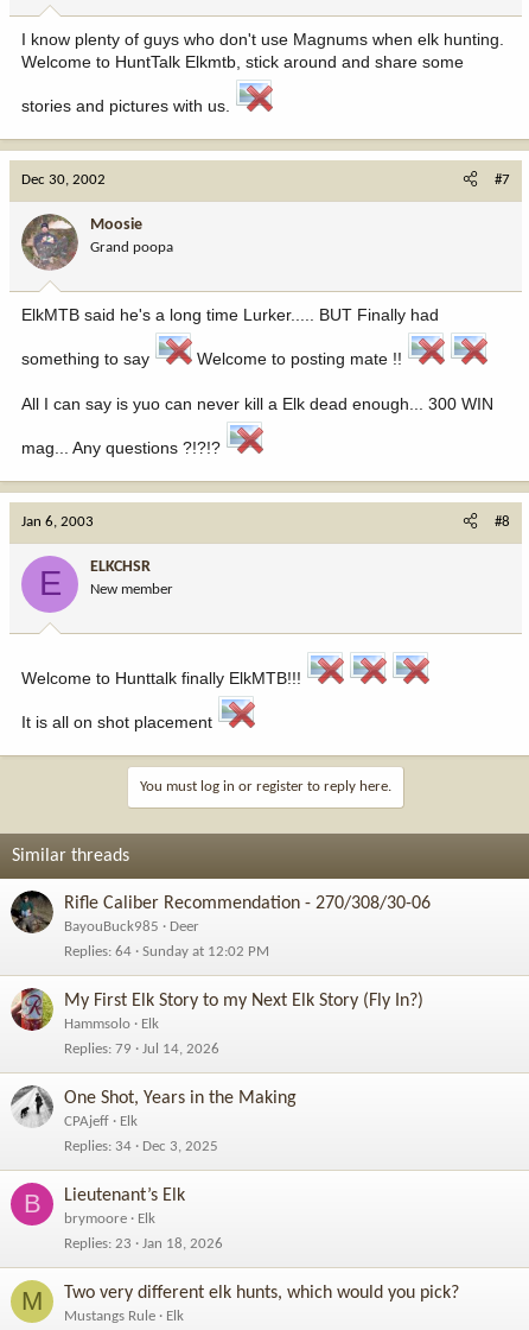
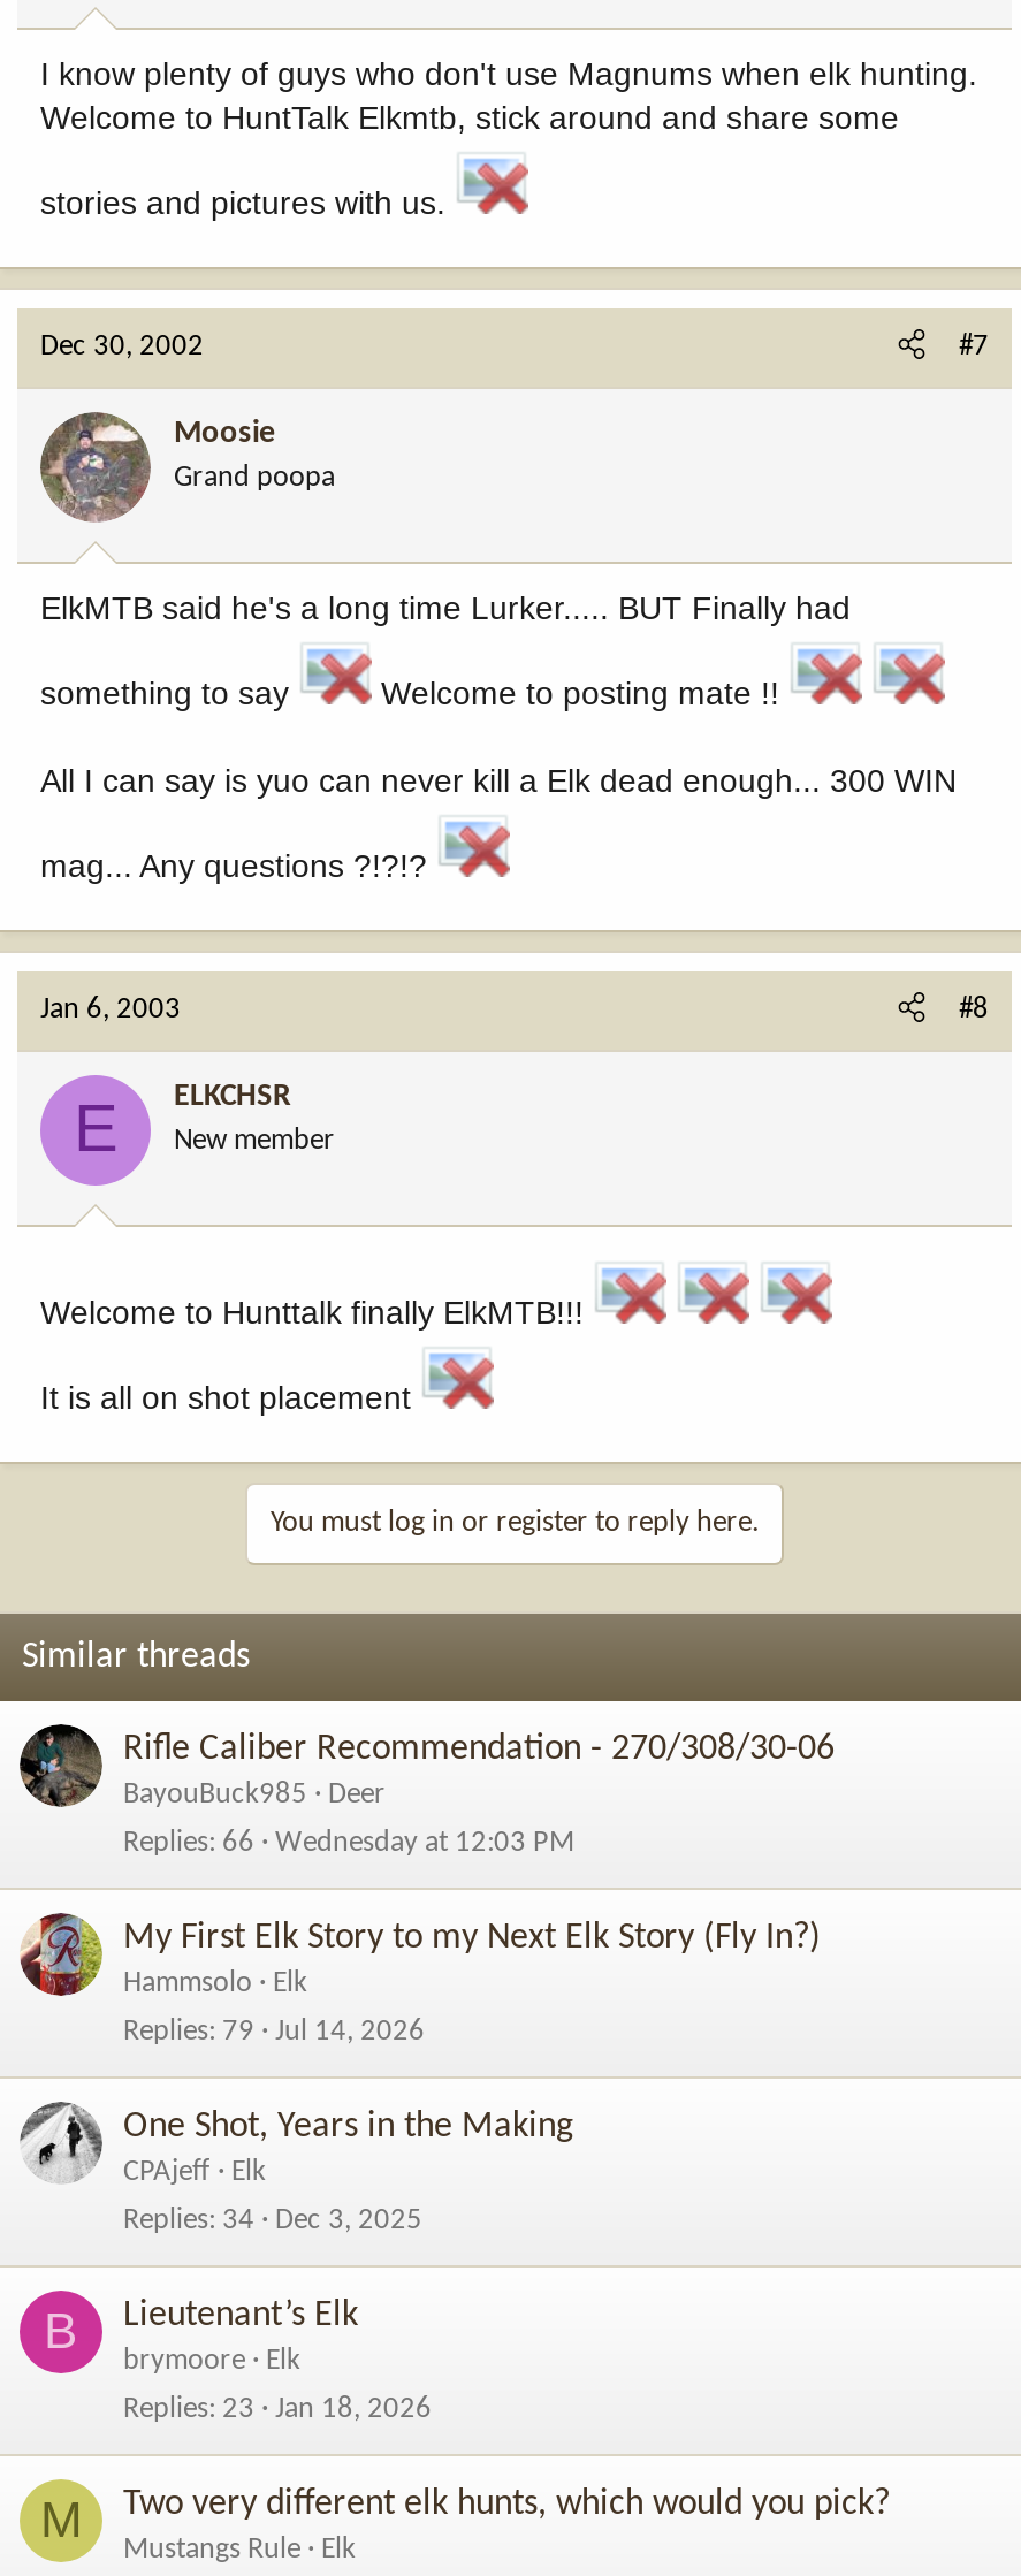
- Replies 64
+ Replies 66

- Sunday at 12:02 PM
+ Wednesday at 12:03 PM
